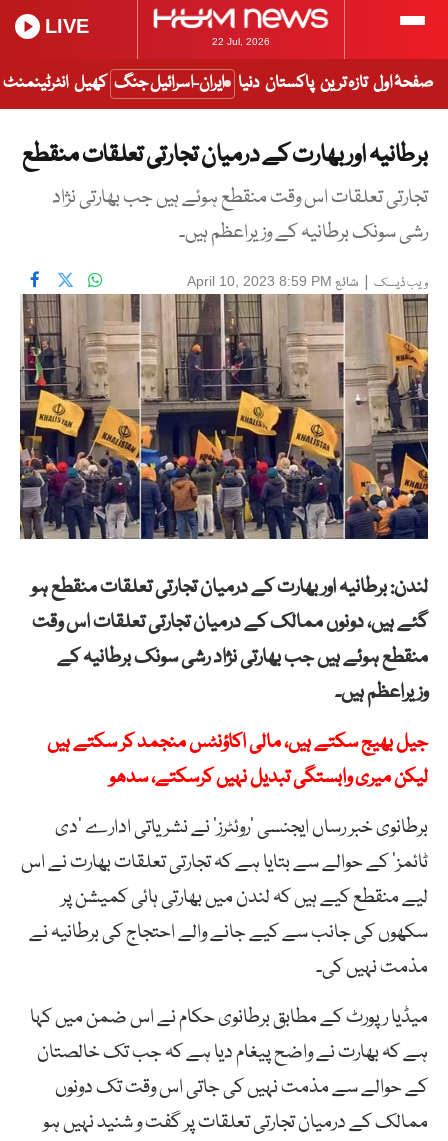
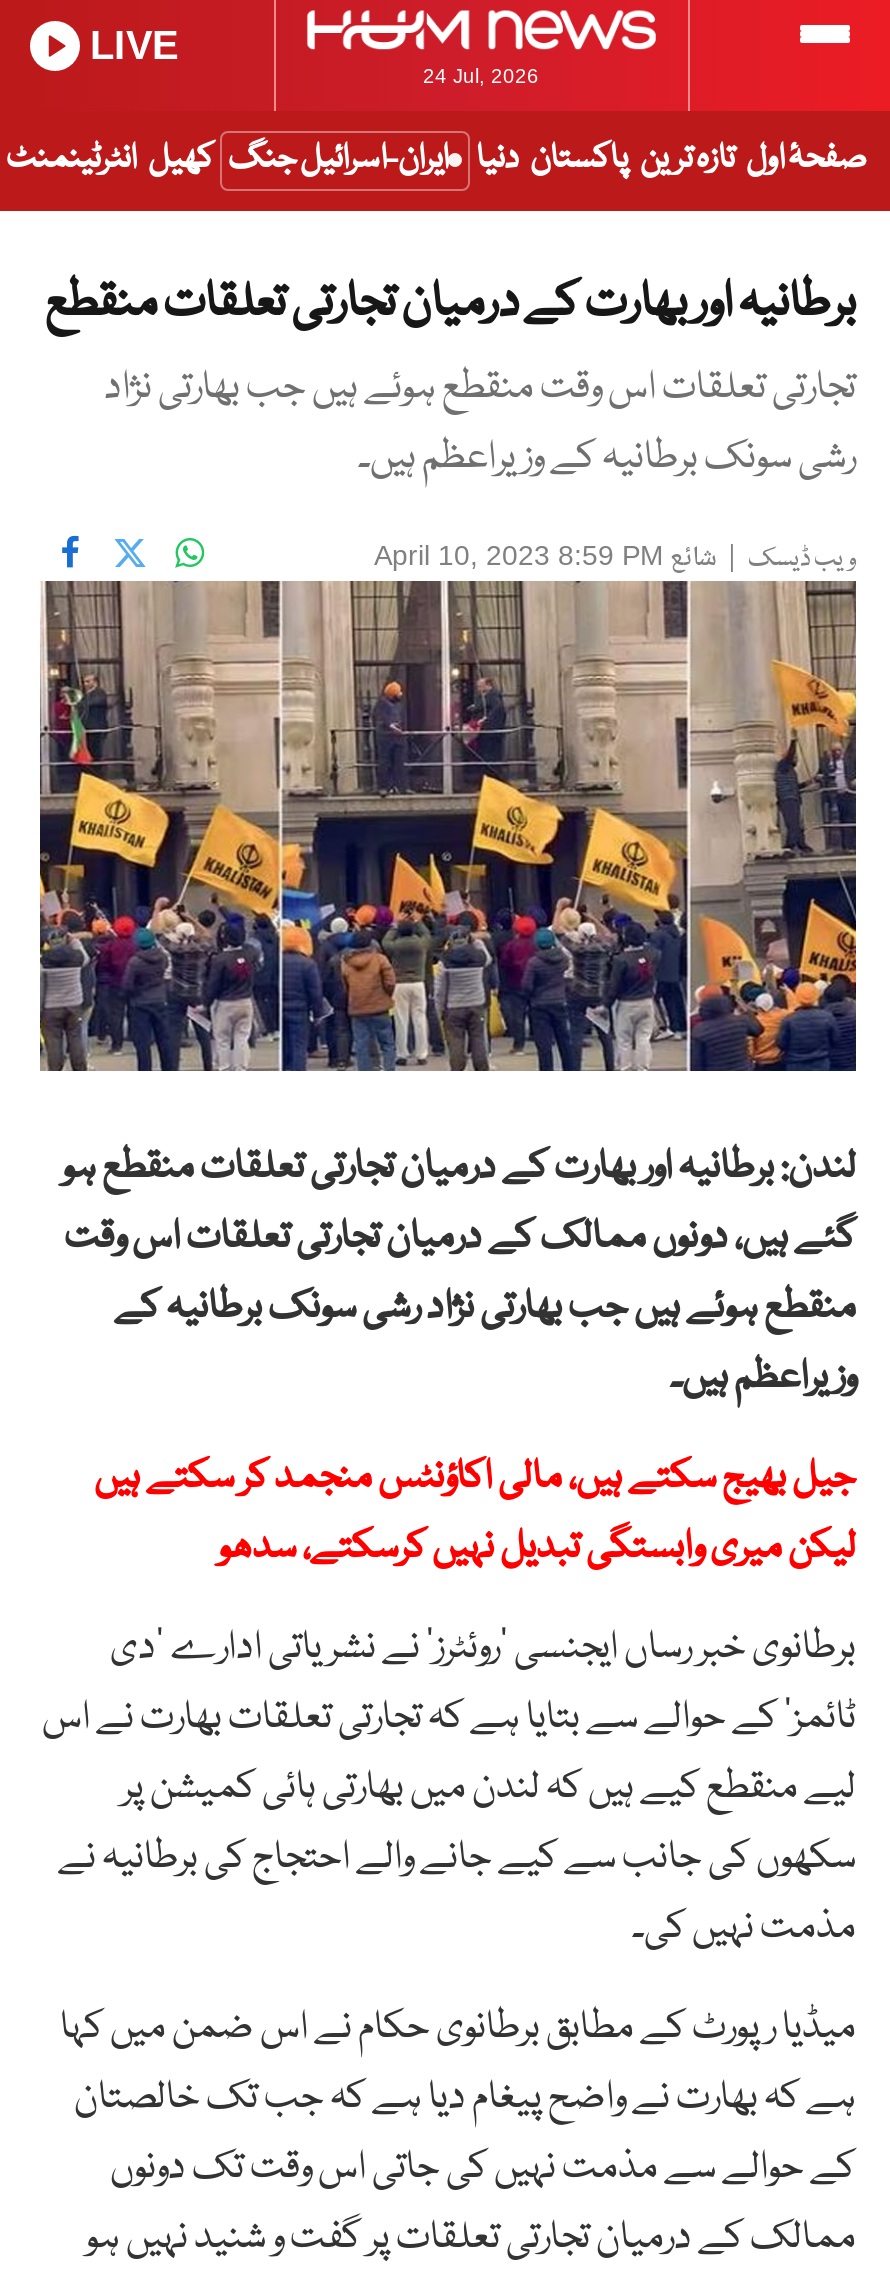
- 22 Jul, 2026
+ 24 Jul, 2026
